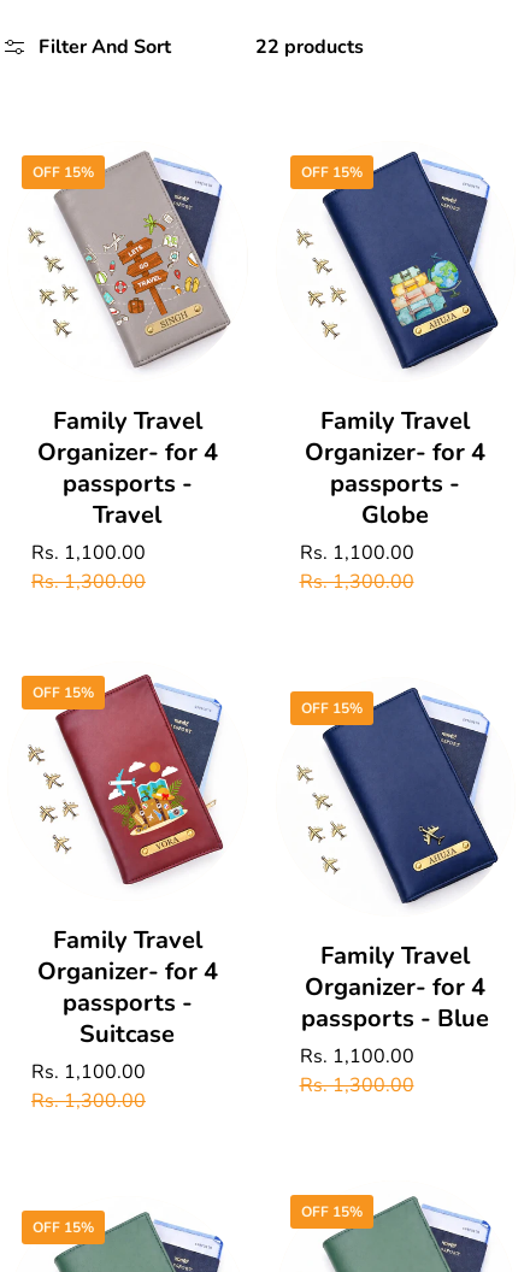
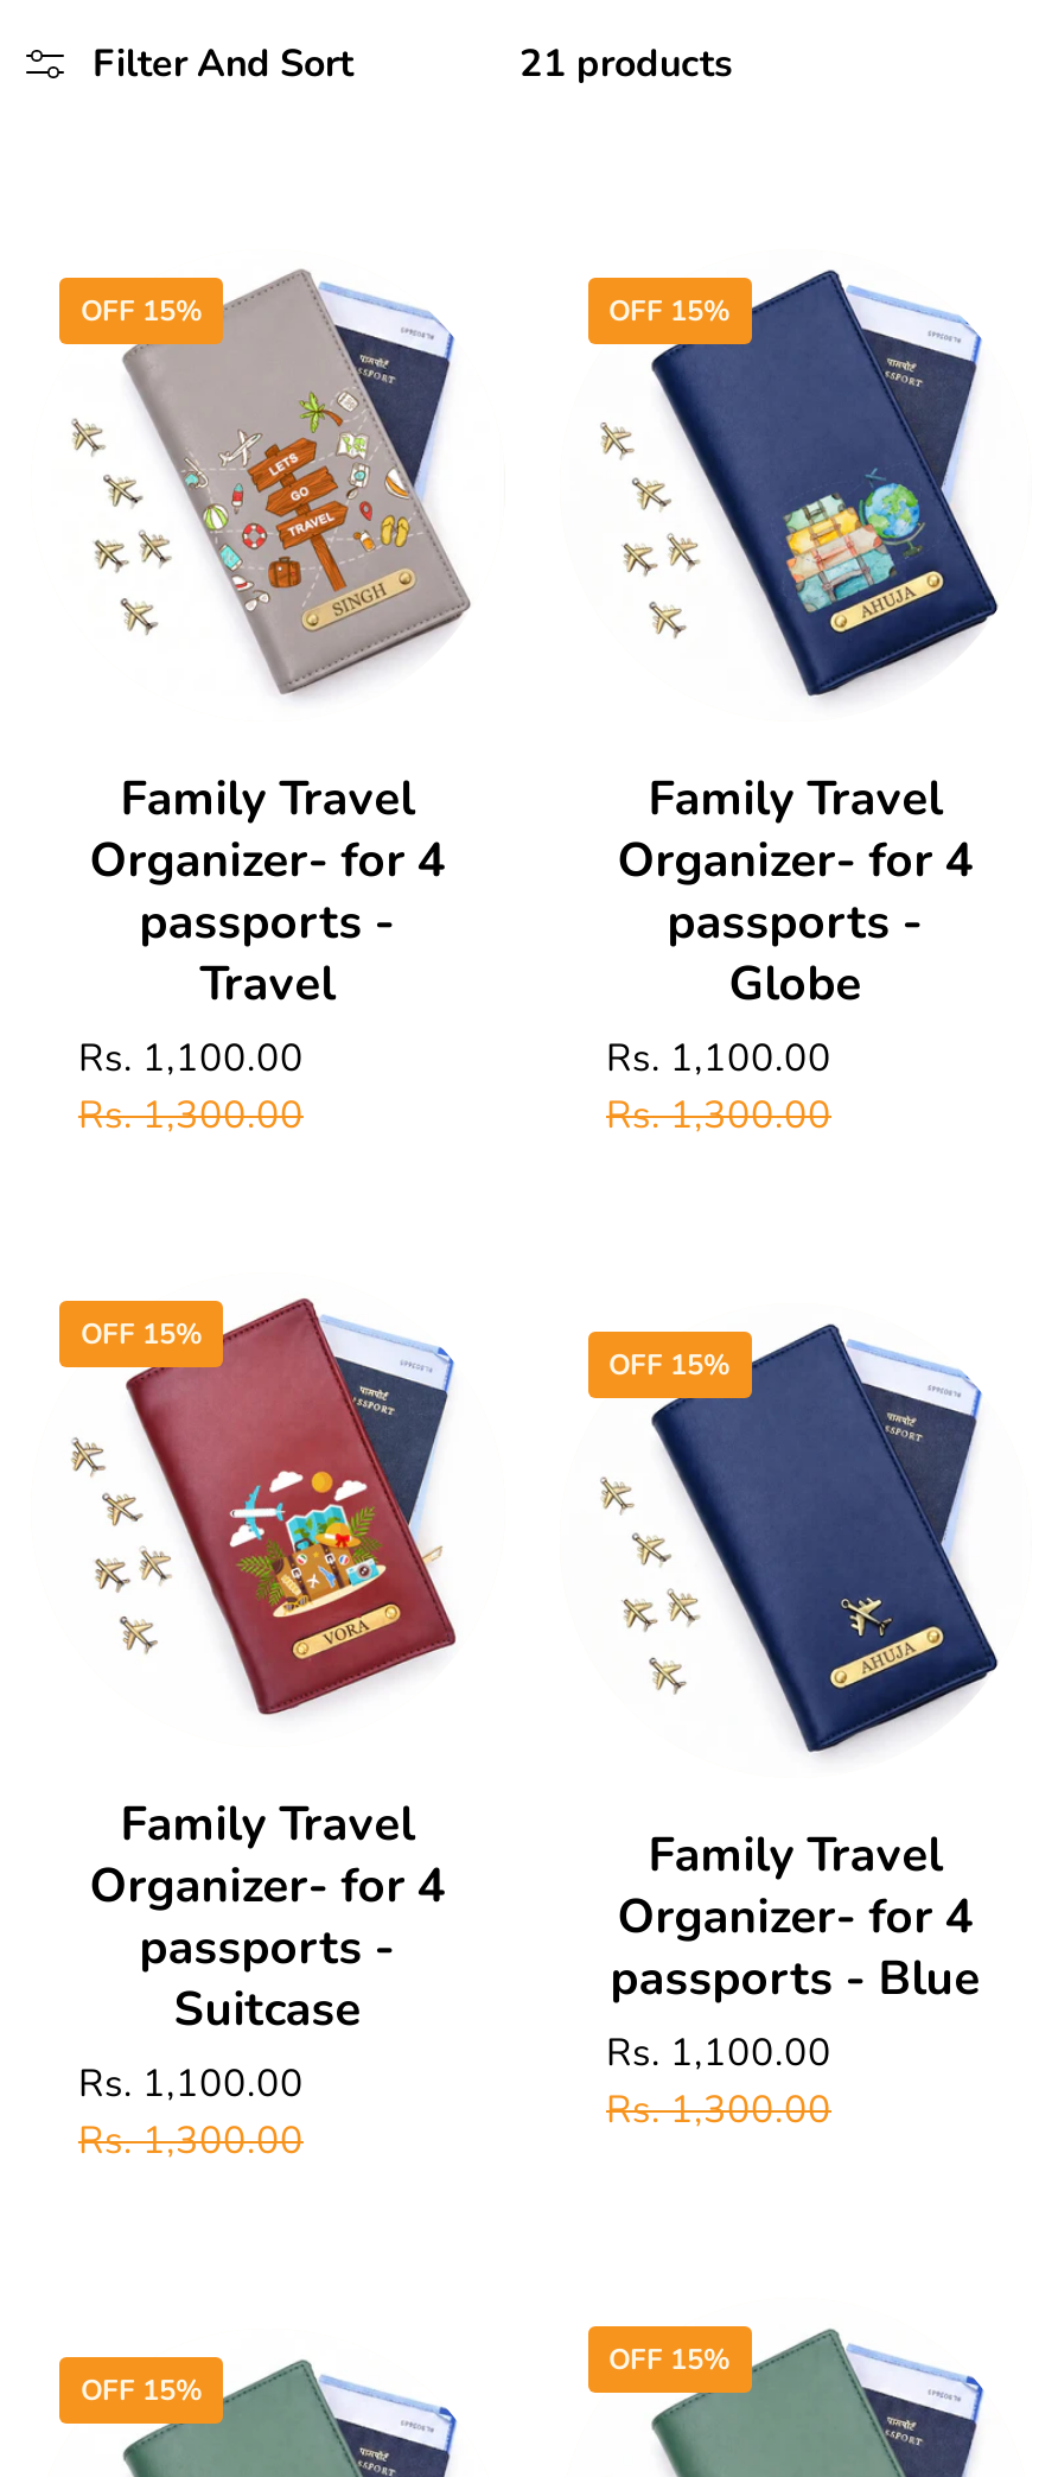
- 22 products
+ 21 products
